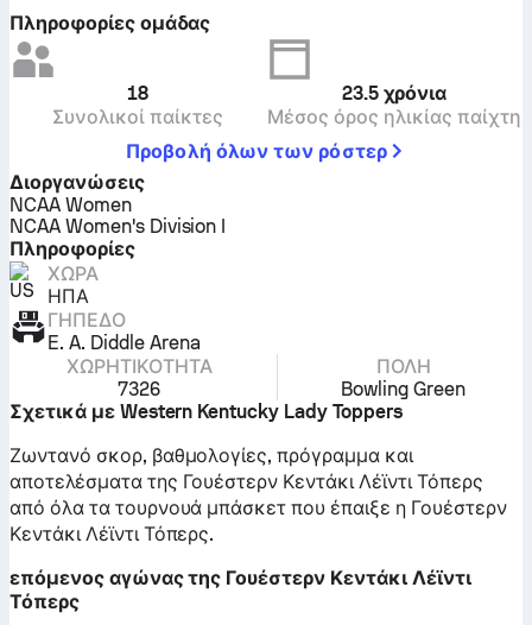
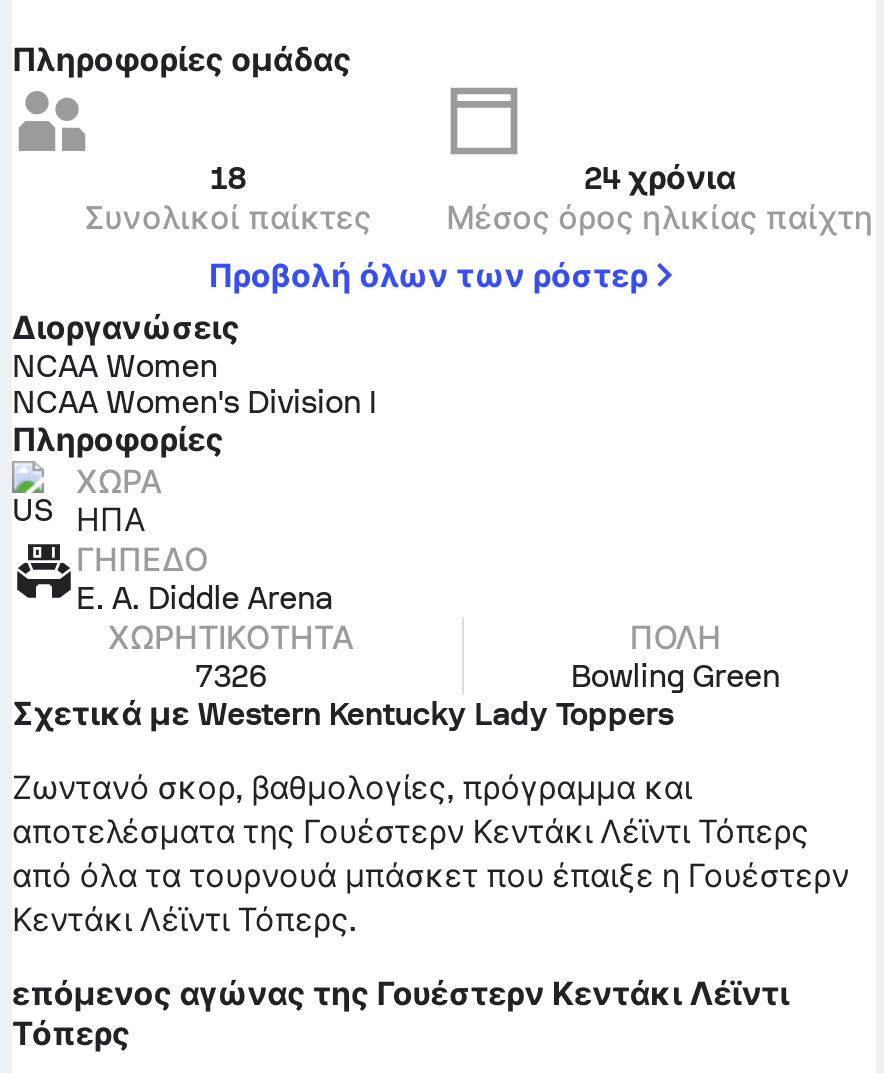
- 23.5 χρόνια
+ 24 χρόνια
